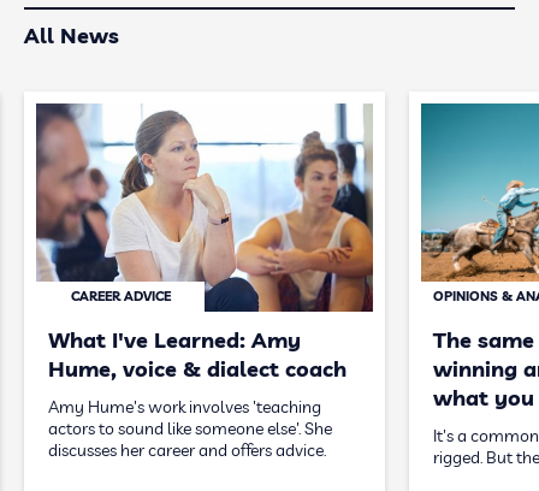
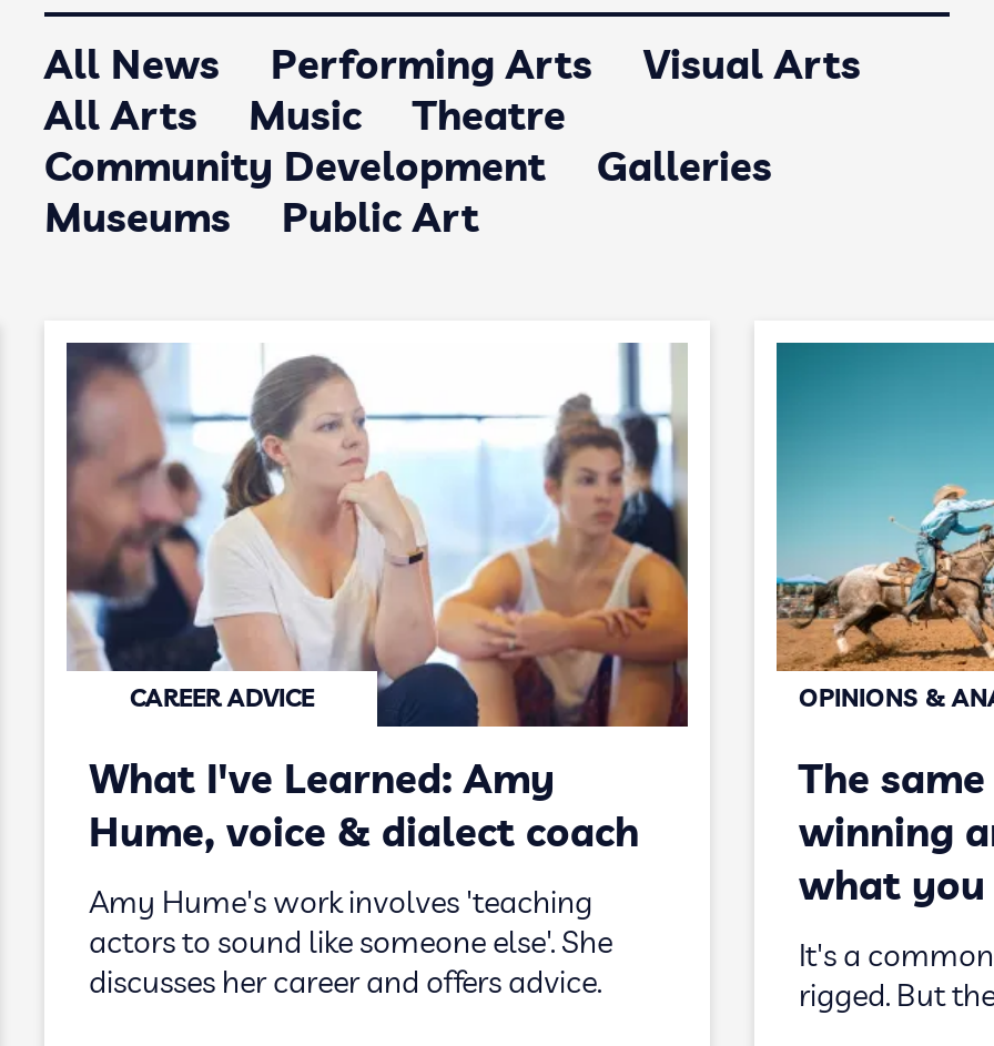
+ Performing Arts
+ Visual Arts
+ All Arts
+ Music
+ Theatre
+ Community Development
+ Galleries
+ Museums
+ Public Art
